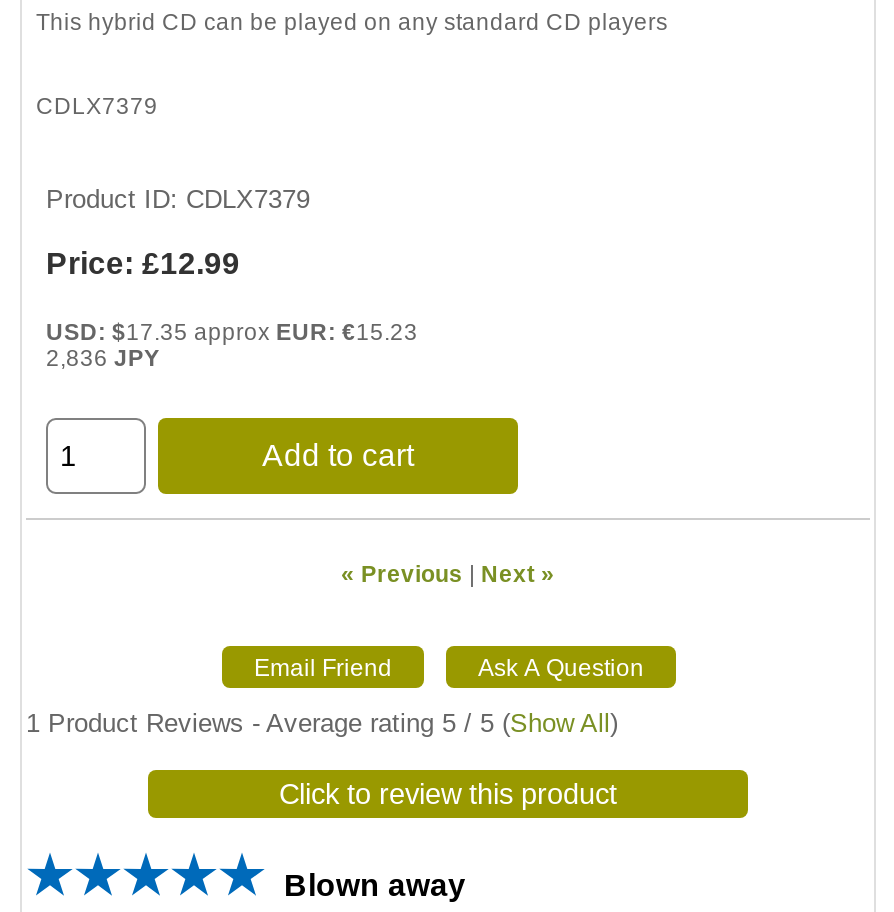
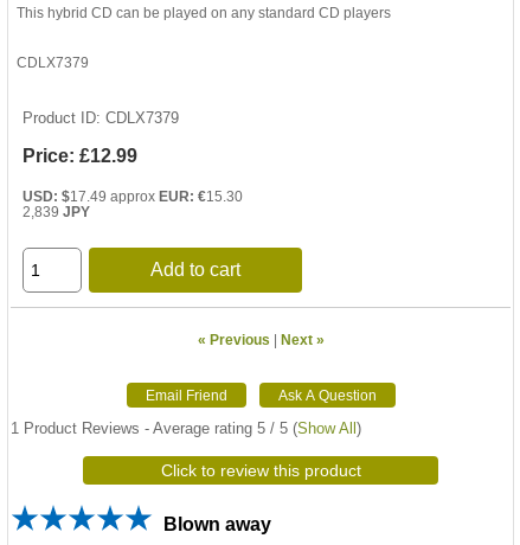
- USD: $17.35 approx EUR: €15.23
+ USD: $17.49 approx EUR: €15.30

- 2,836 JPY
+ 2,839 JPY
